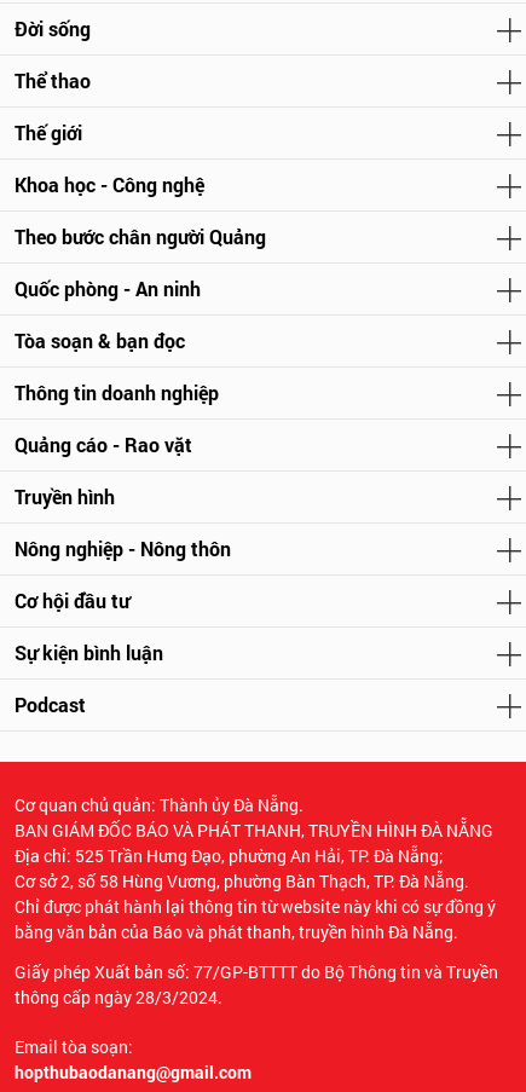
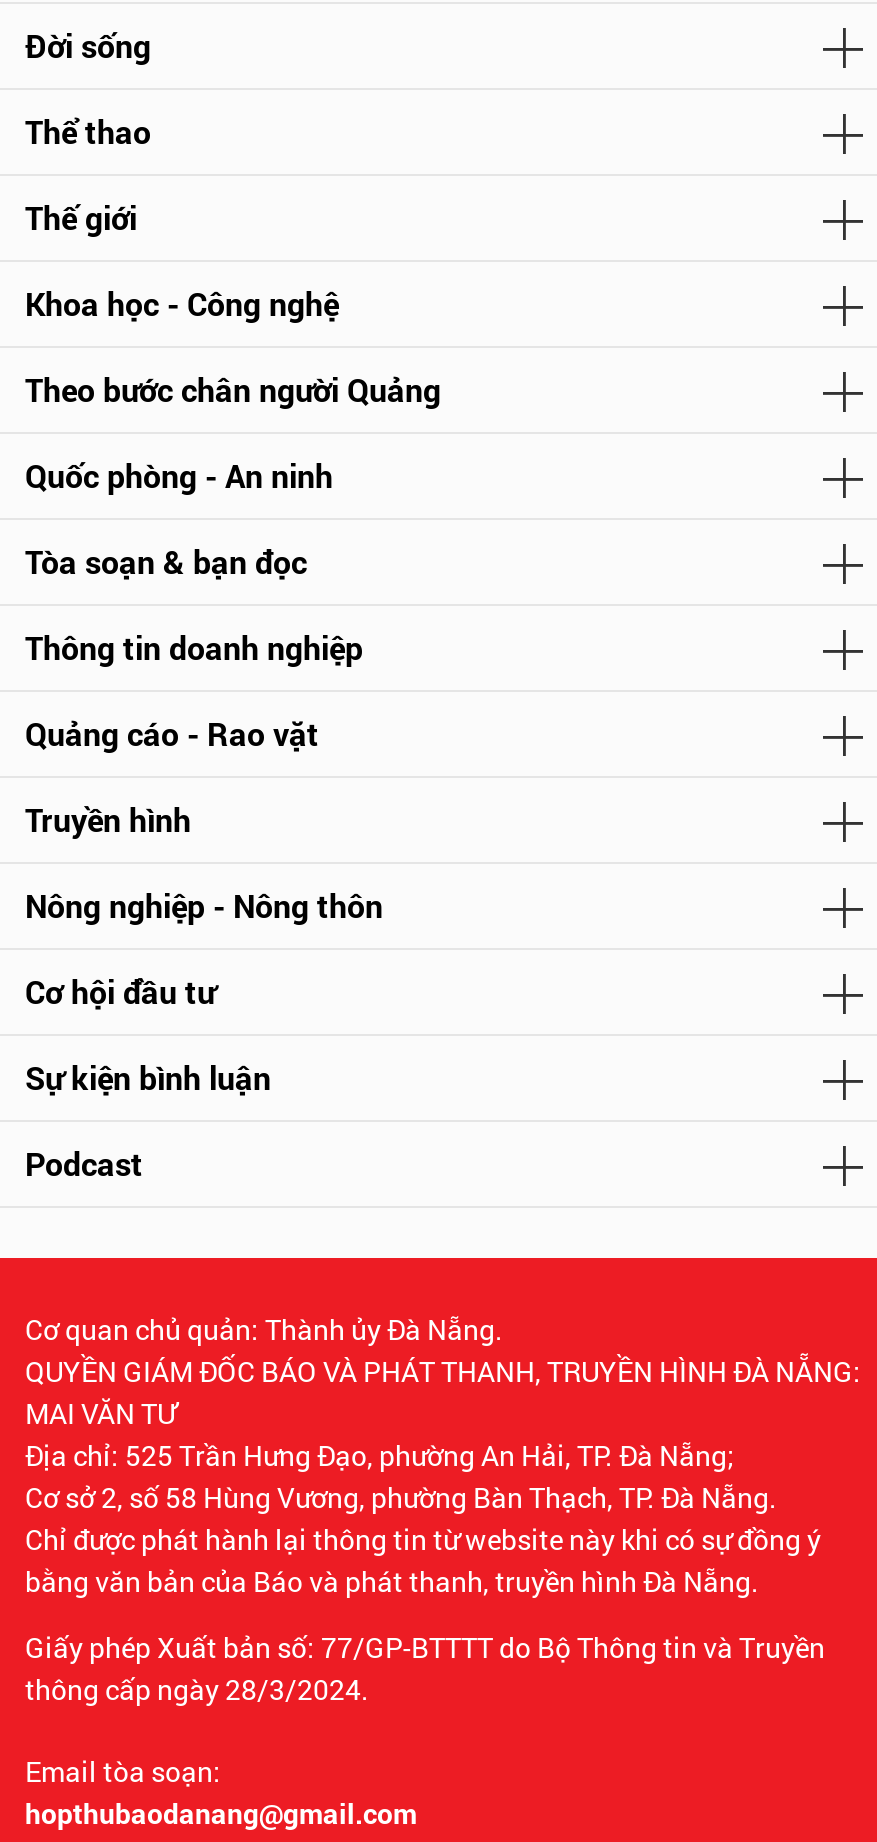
- BAN GIÁM ĐỐC BÁO VÀ PHÁT THANH, TRUYỀN HÌNH ĐÀ NẴNG
+ QUYỀN GIÁM ĐỐC BÁO VÀ PHÁT THANH, TRUYỀN HÌNH ĐÀ NẴNG:
+ MAI VĂN TƯ
